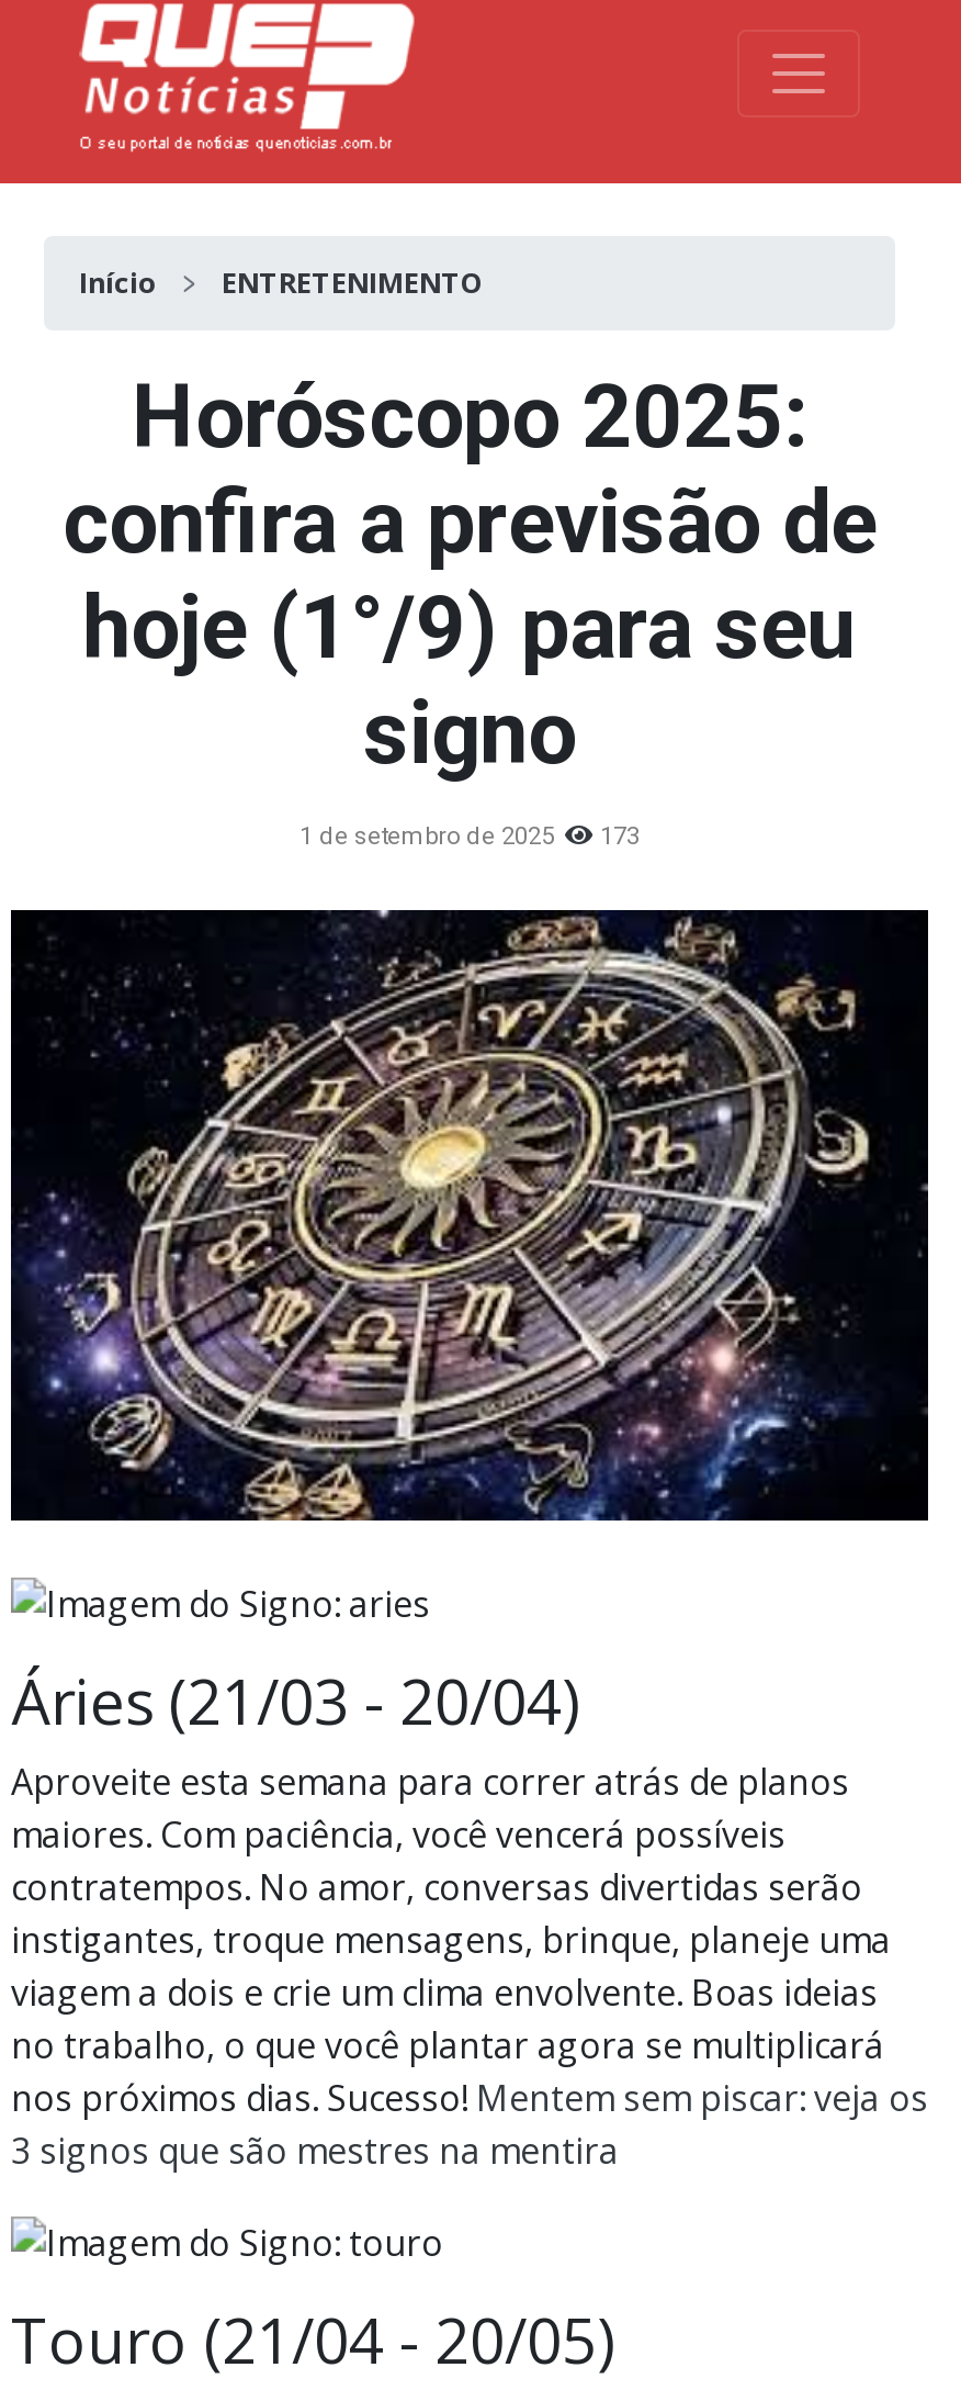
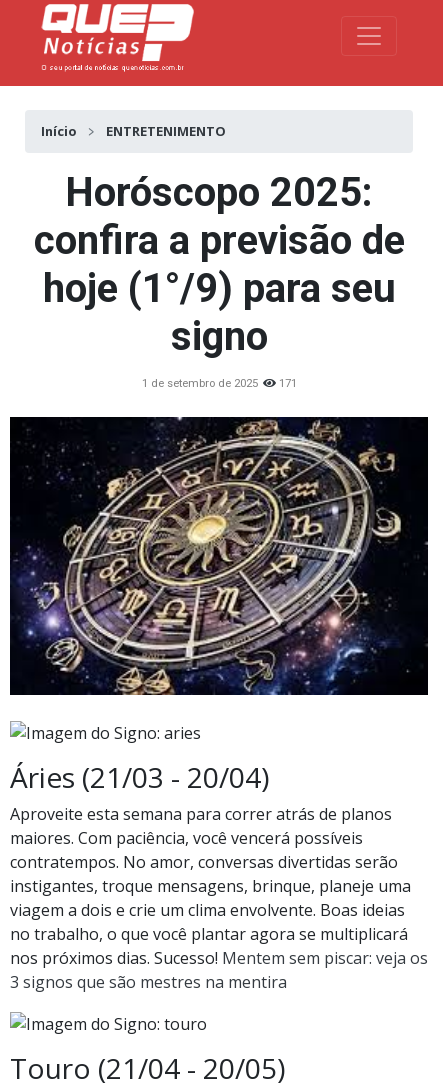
- 1 de setembro de 2025 173
+ 1 de setembro de 2025 171
